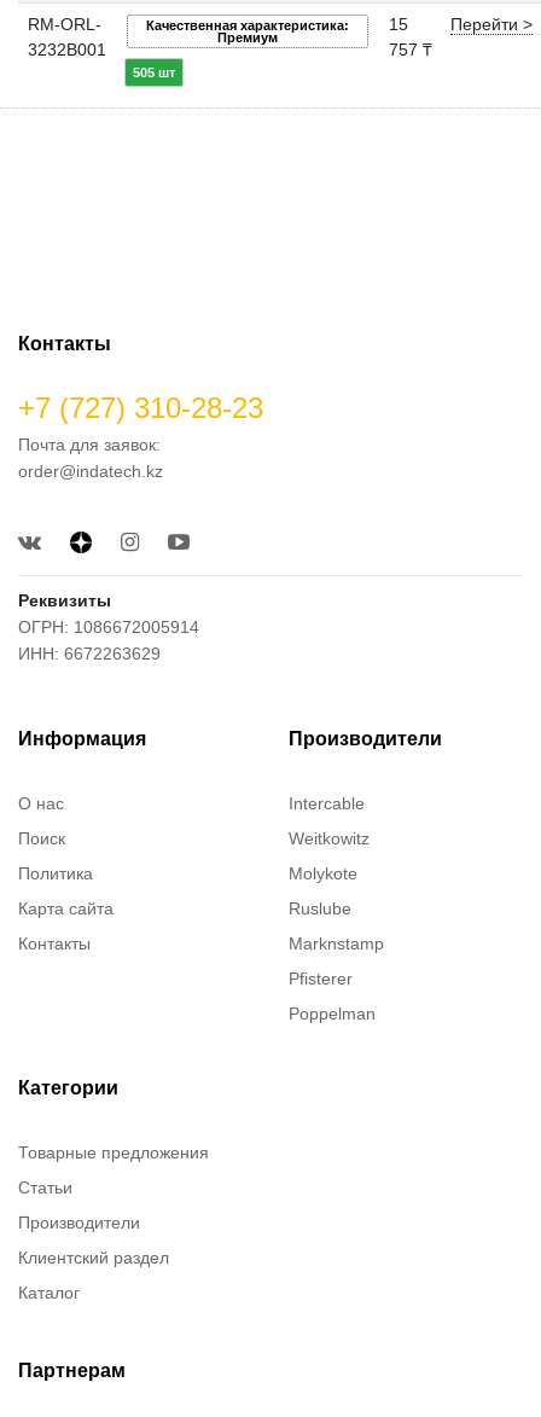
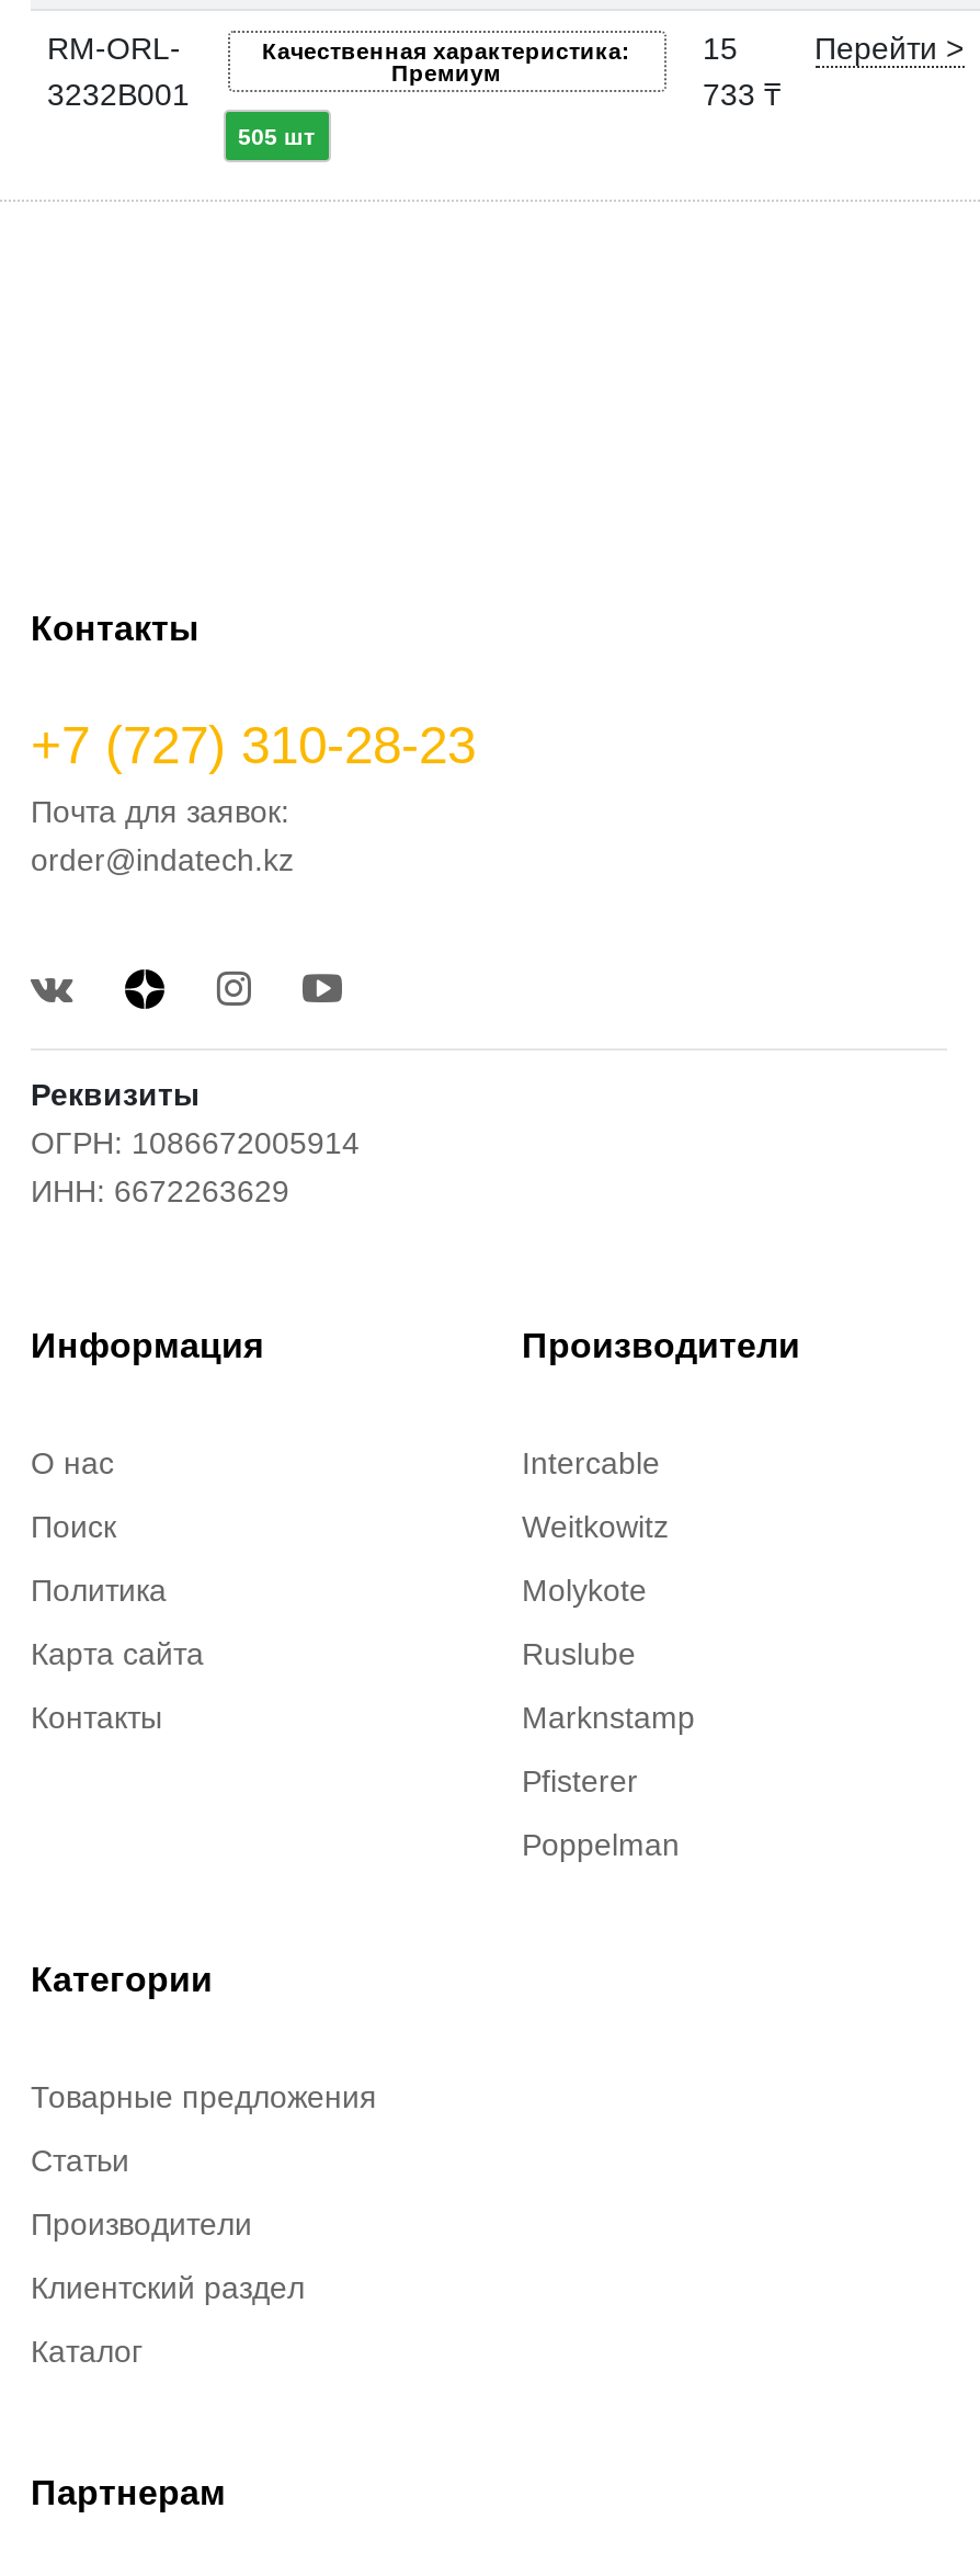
- 757 ₸
+ 733 ₸
